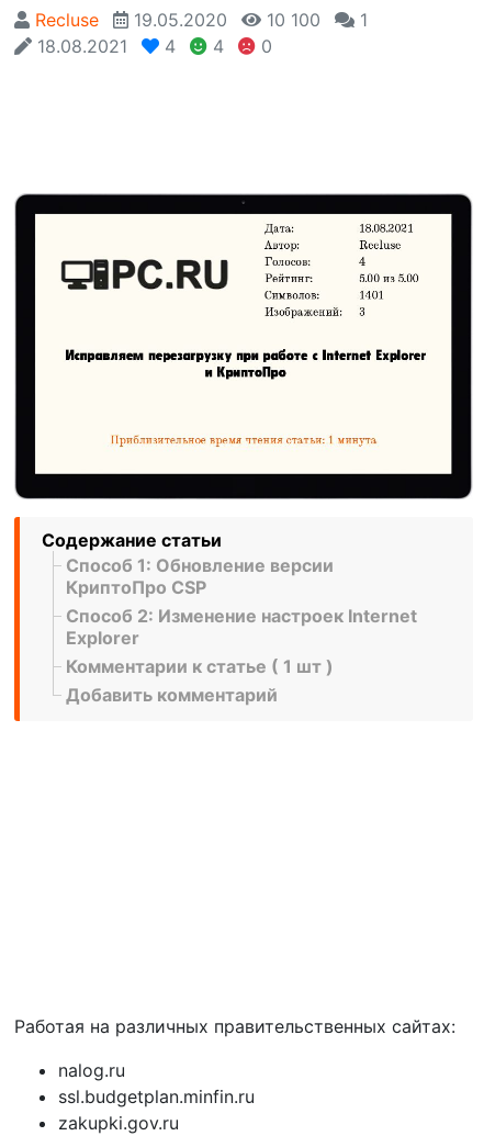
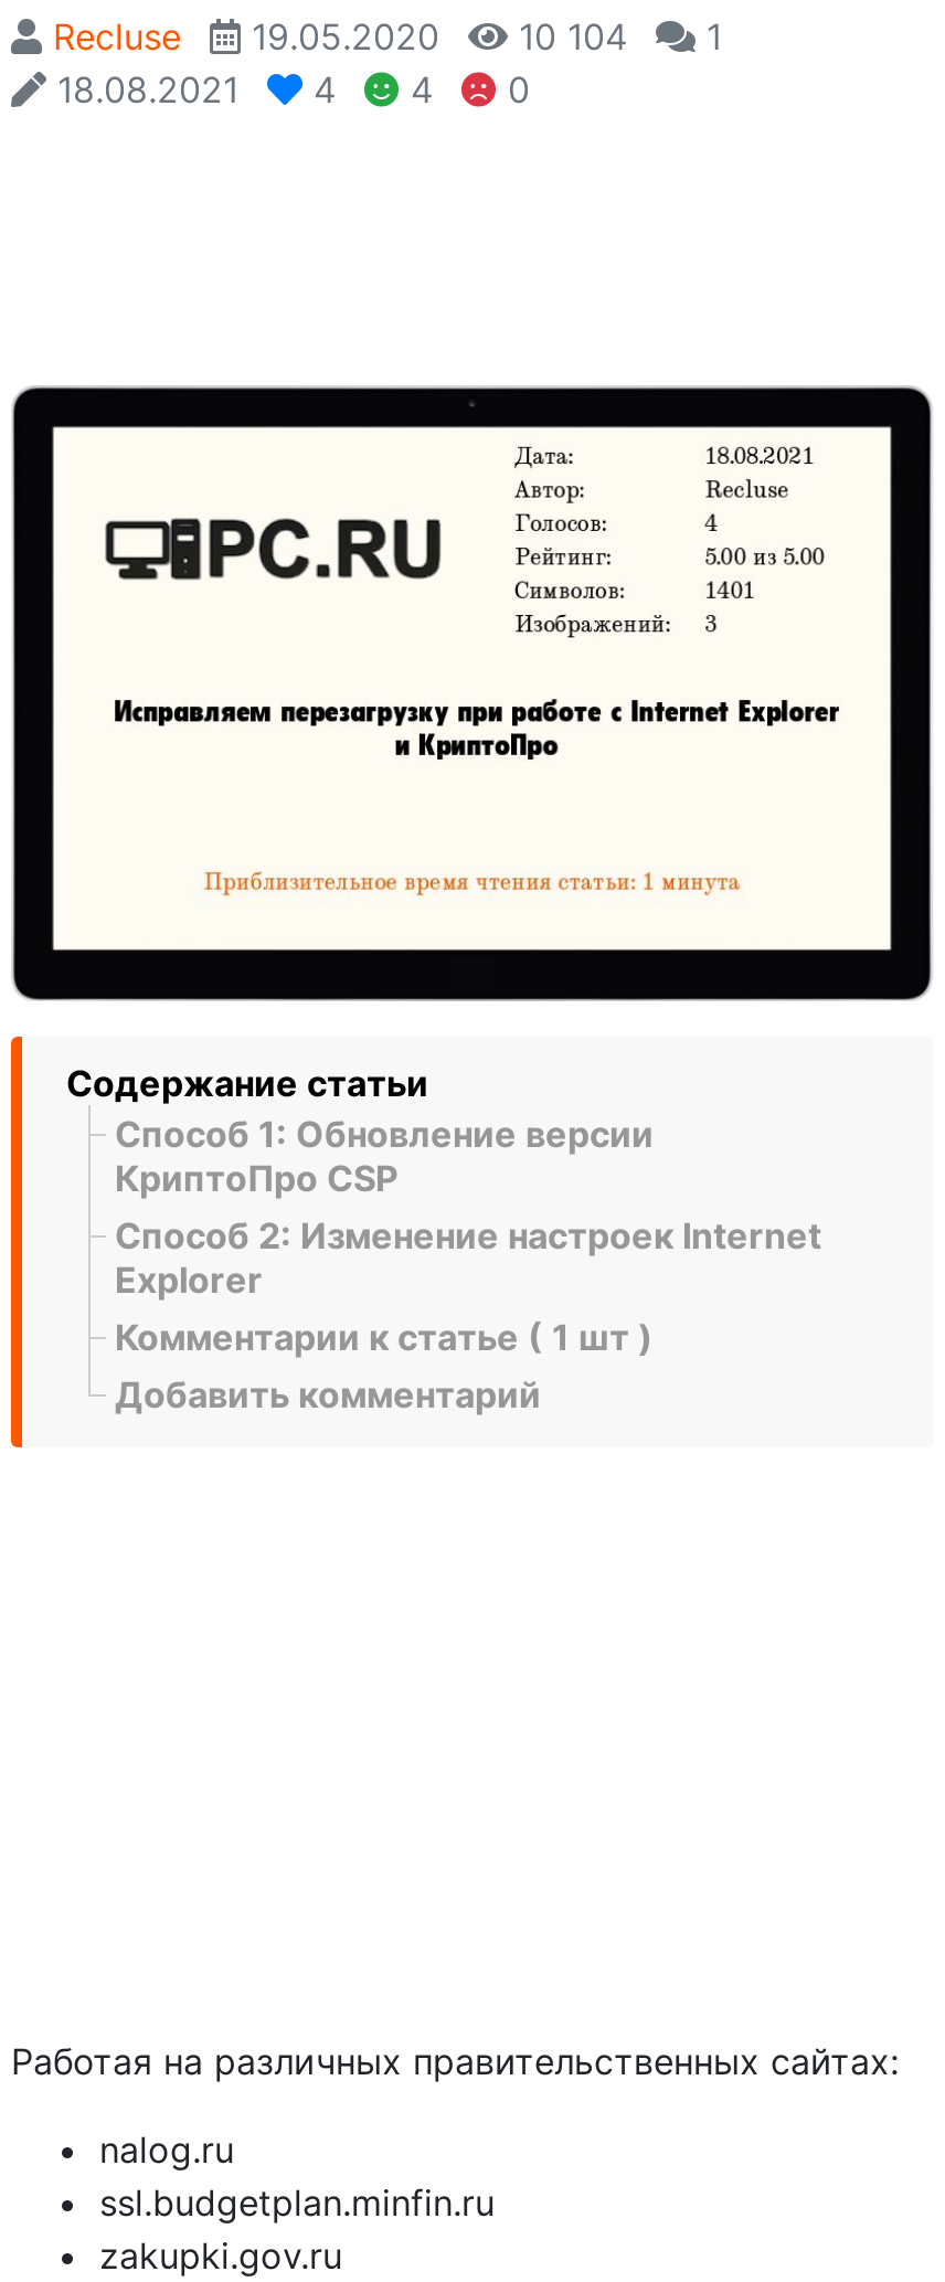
- Recluse 19.05.2020 10 100 1
+ Recluse 19.05.2020 10 104 1
